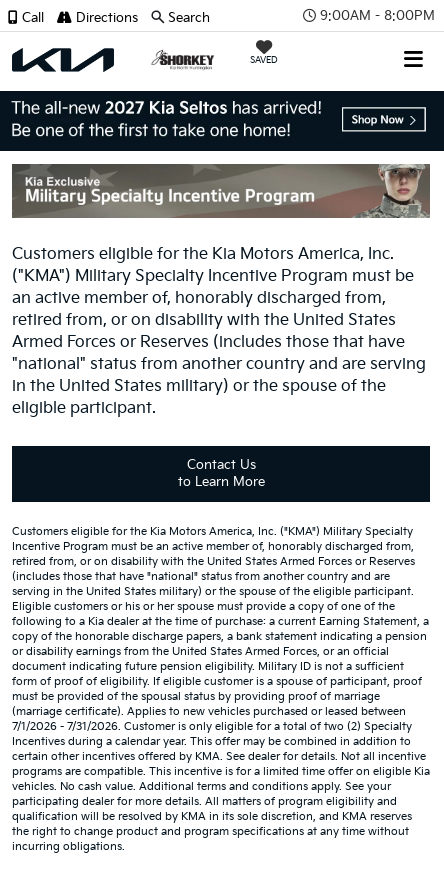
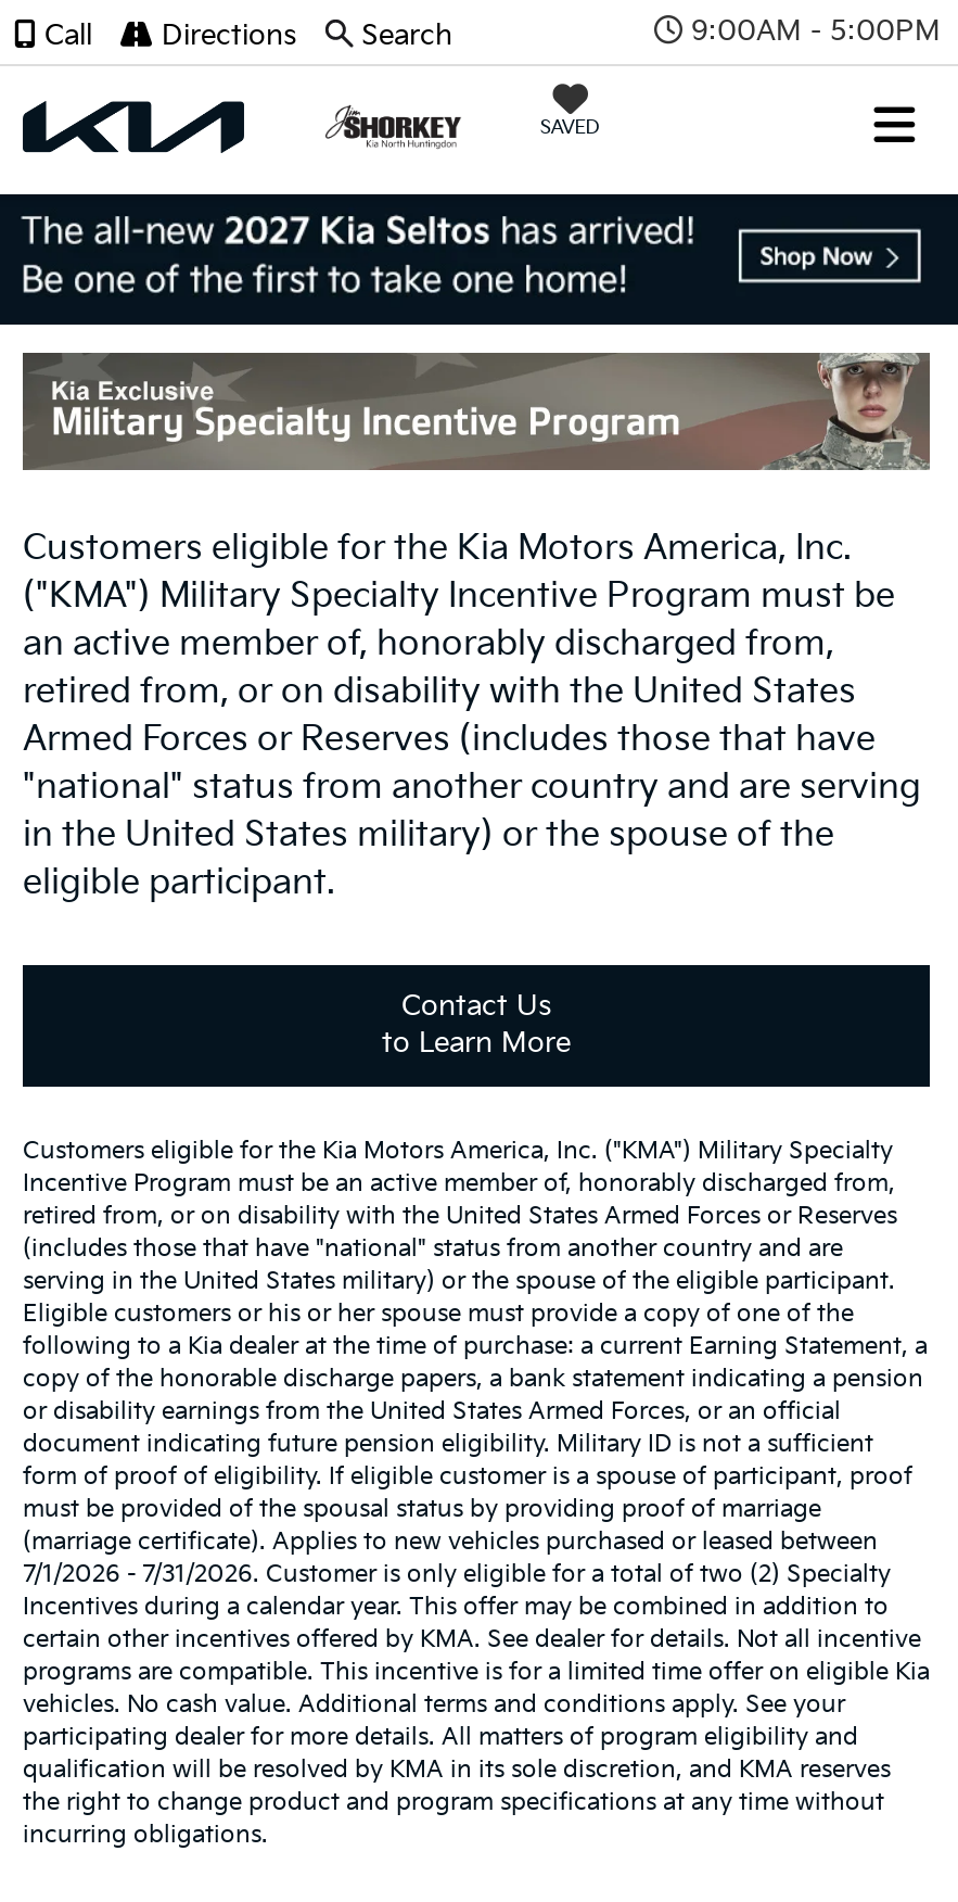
- 9:00AM - 8:00PM
+ 9:00AM - 5:00PM
